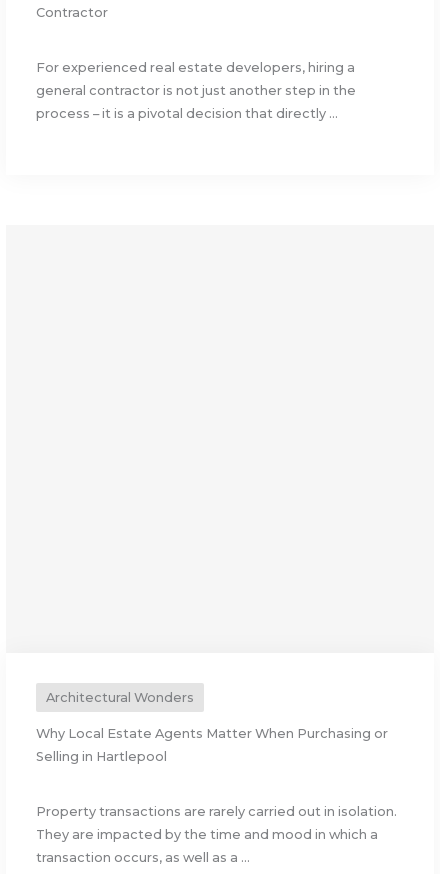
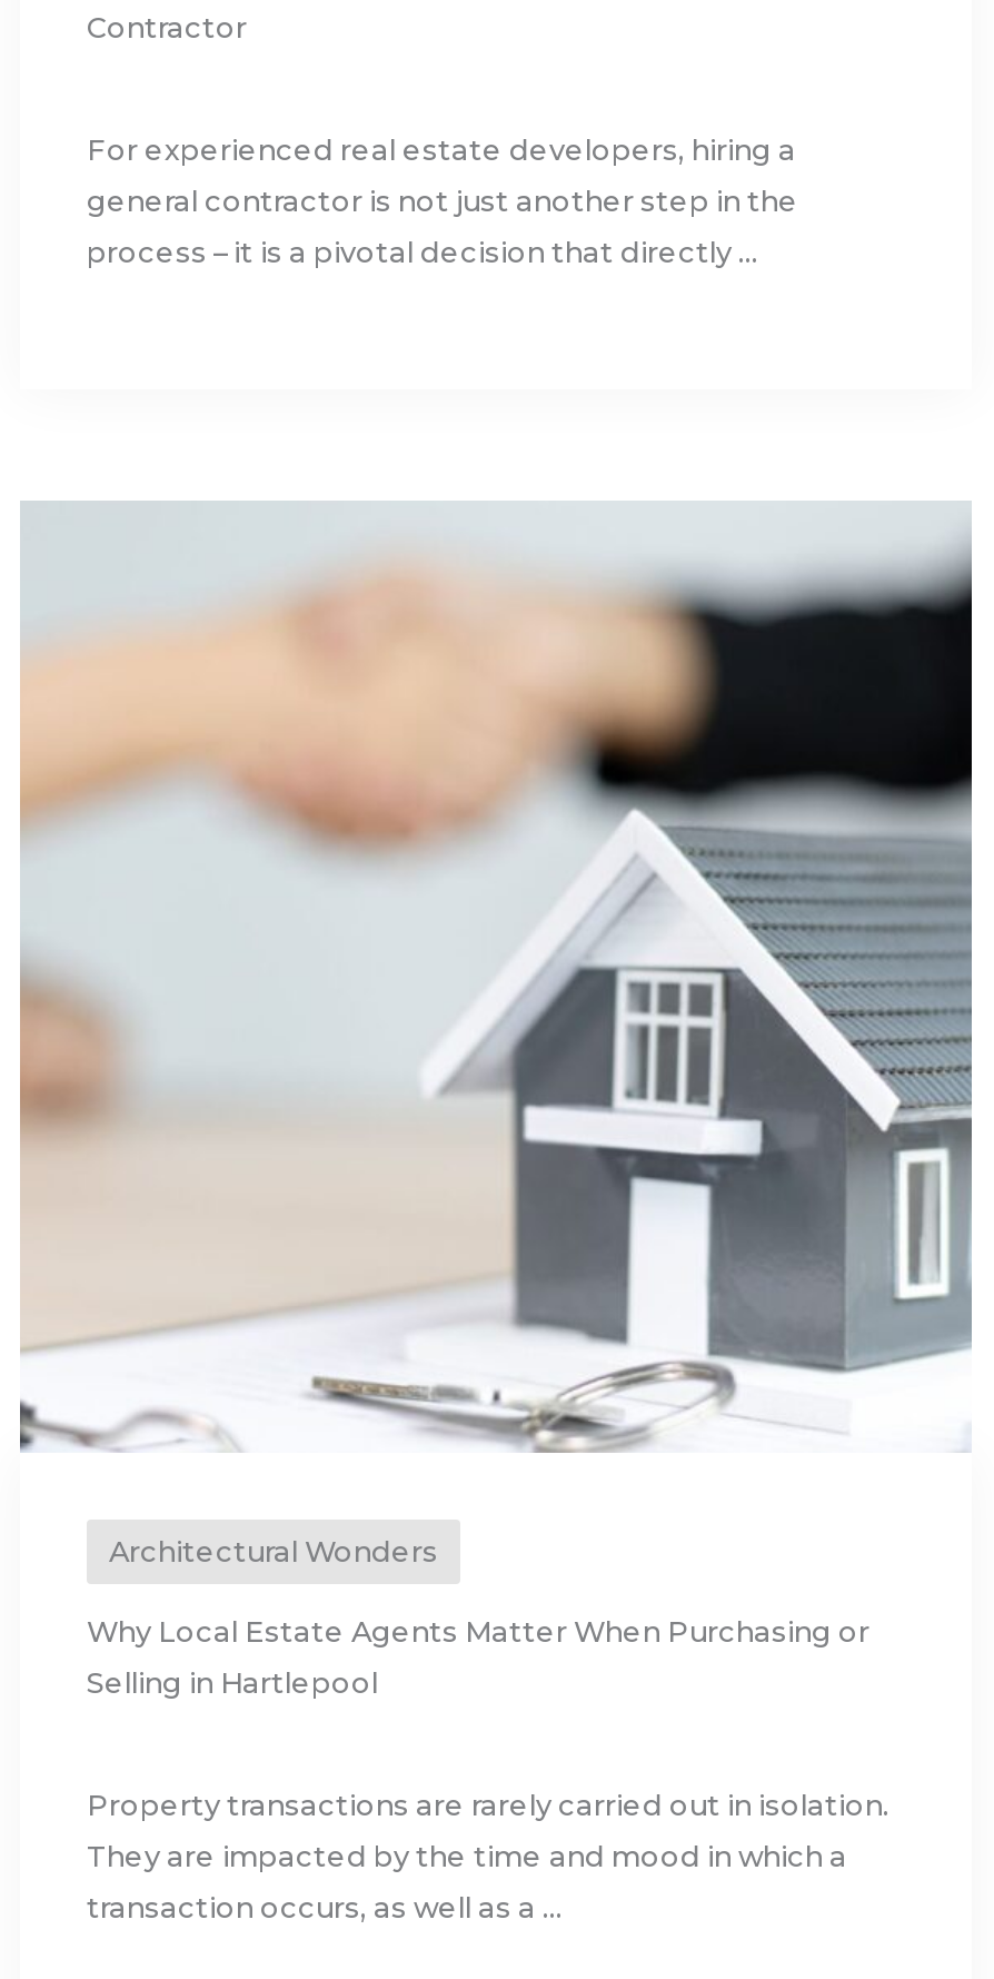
+ [image]
